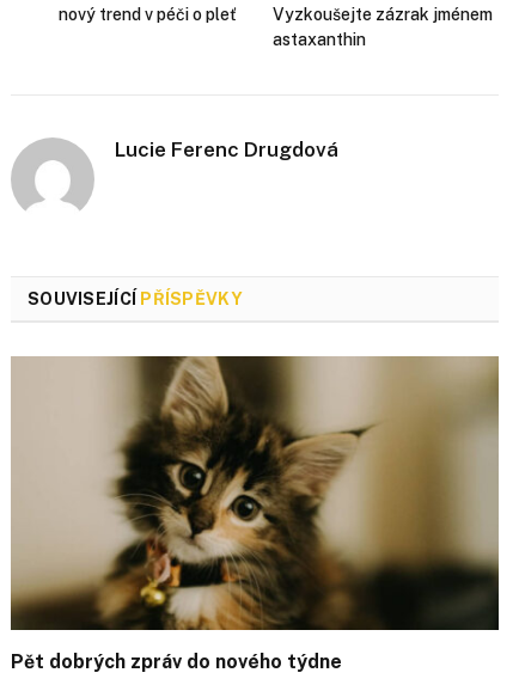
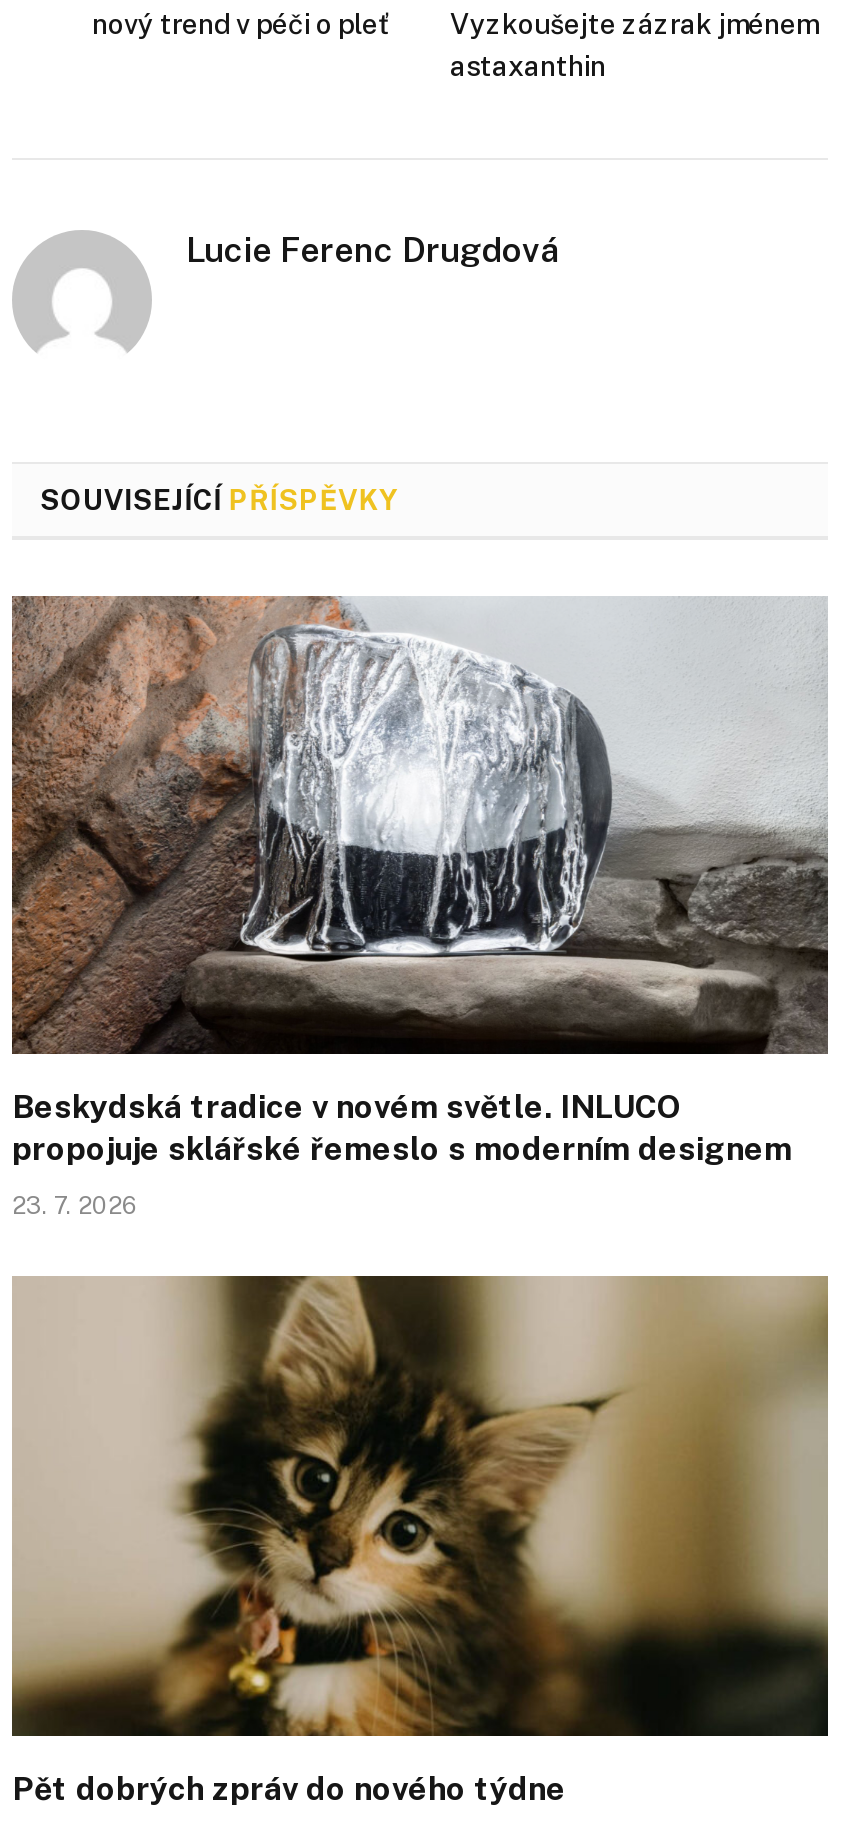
+ [image]
+ Beskydská tradice v novém světle. INLUCO
+ propojuje sklářské řemeslo s moderním designem
+ 23. 7. 2026
